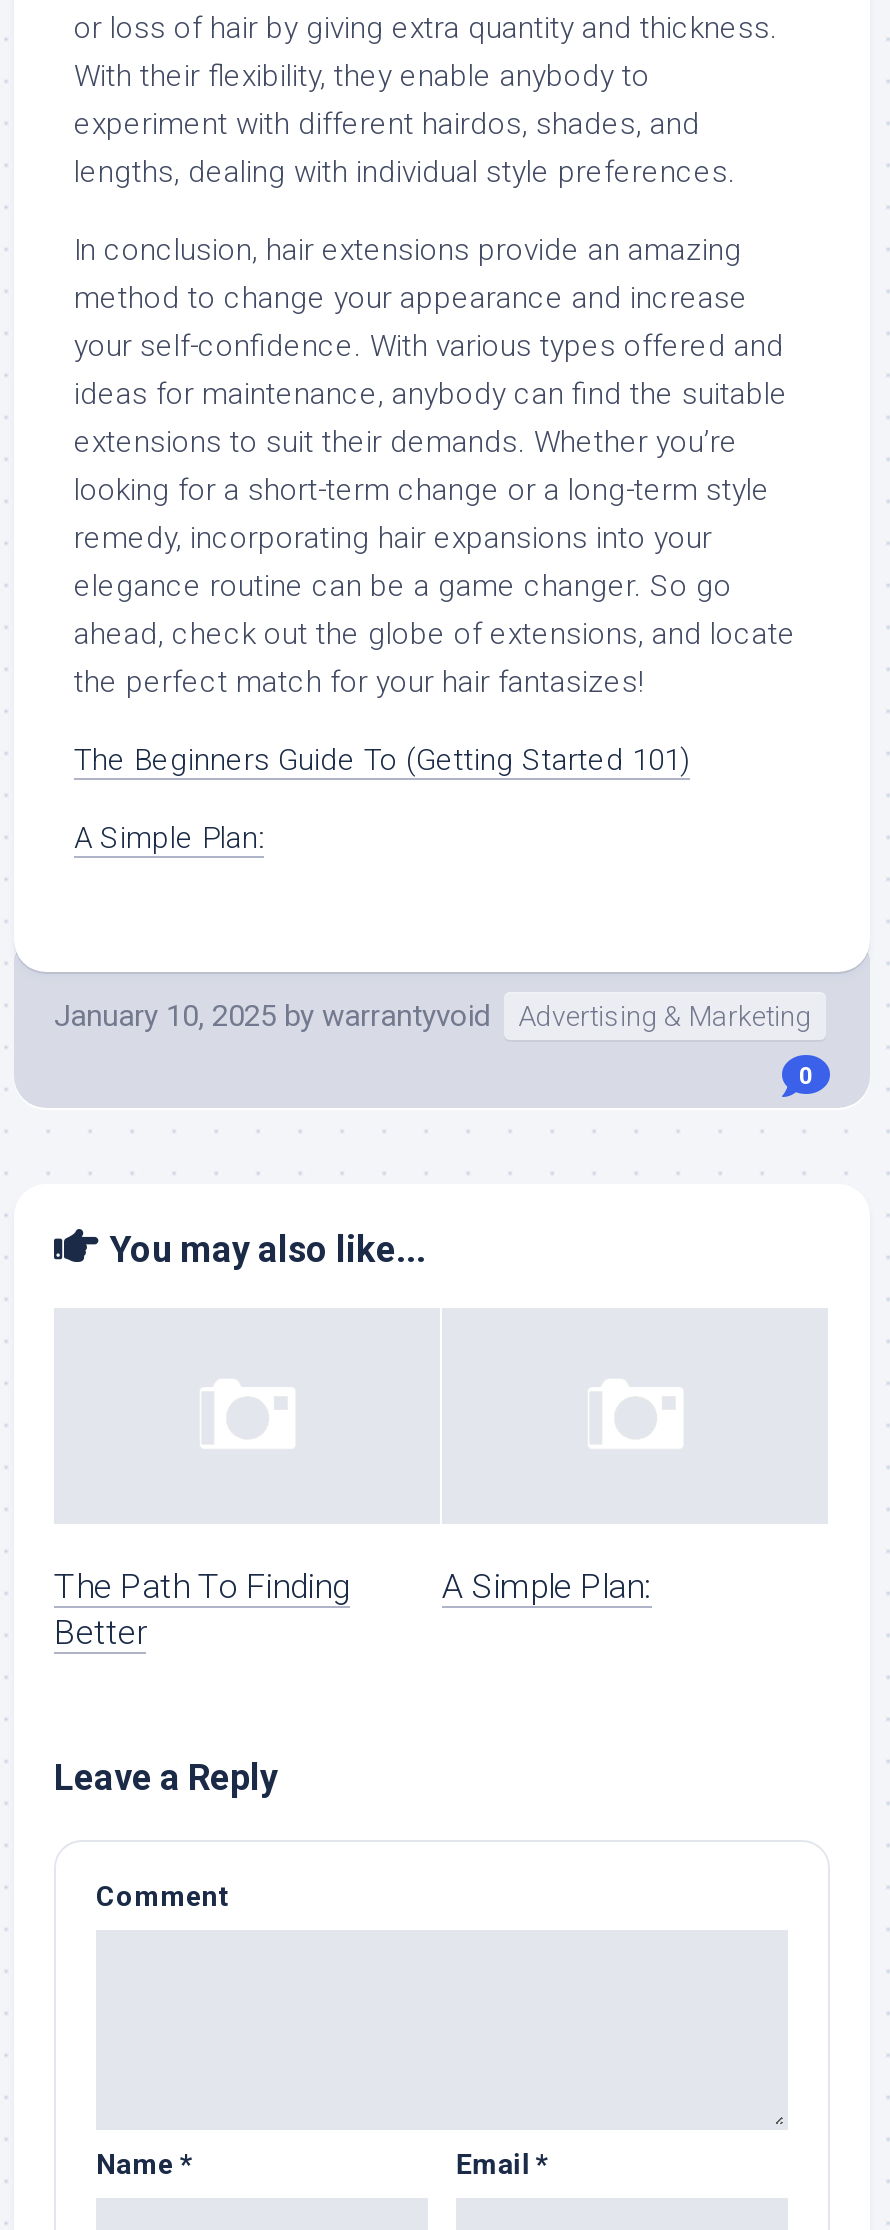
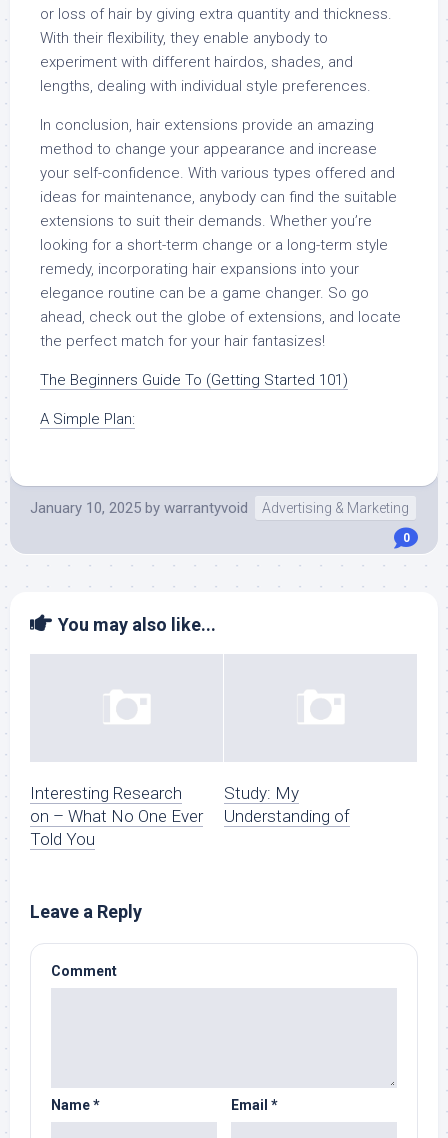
- The Path To Finding
- Better
+ Interesting Research
+ on – What No One Ever
+ Told You

- A Simple Plan:
+ Study: My
+ Understanding of
